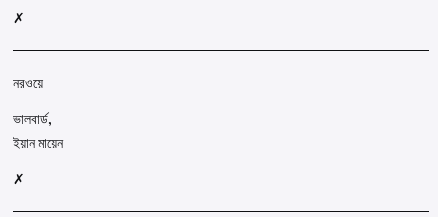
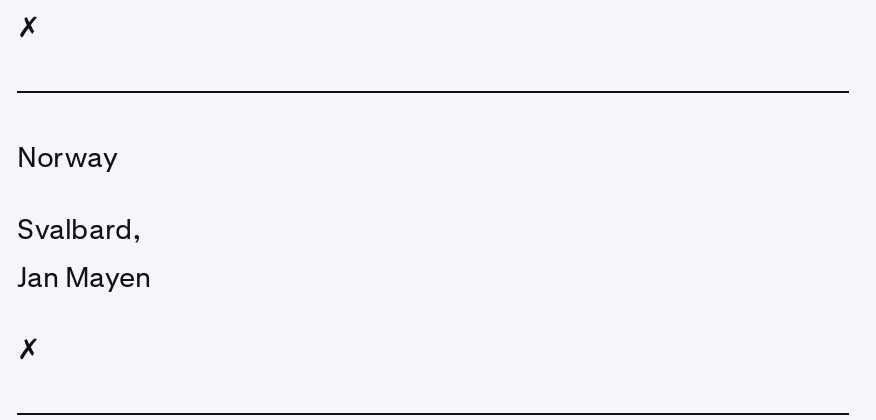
- নরওয়ে
+ Norway

- ভালবার্ড,
- ইয়ান মায়েন
+ Svalbard,
+ Jan Mayen
